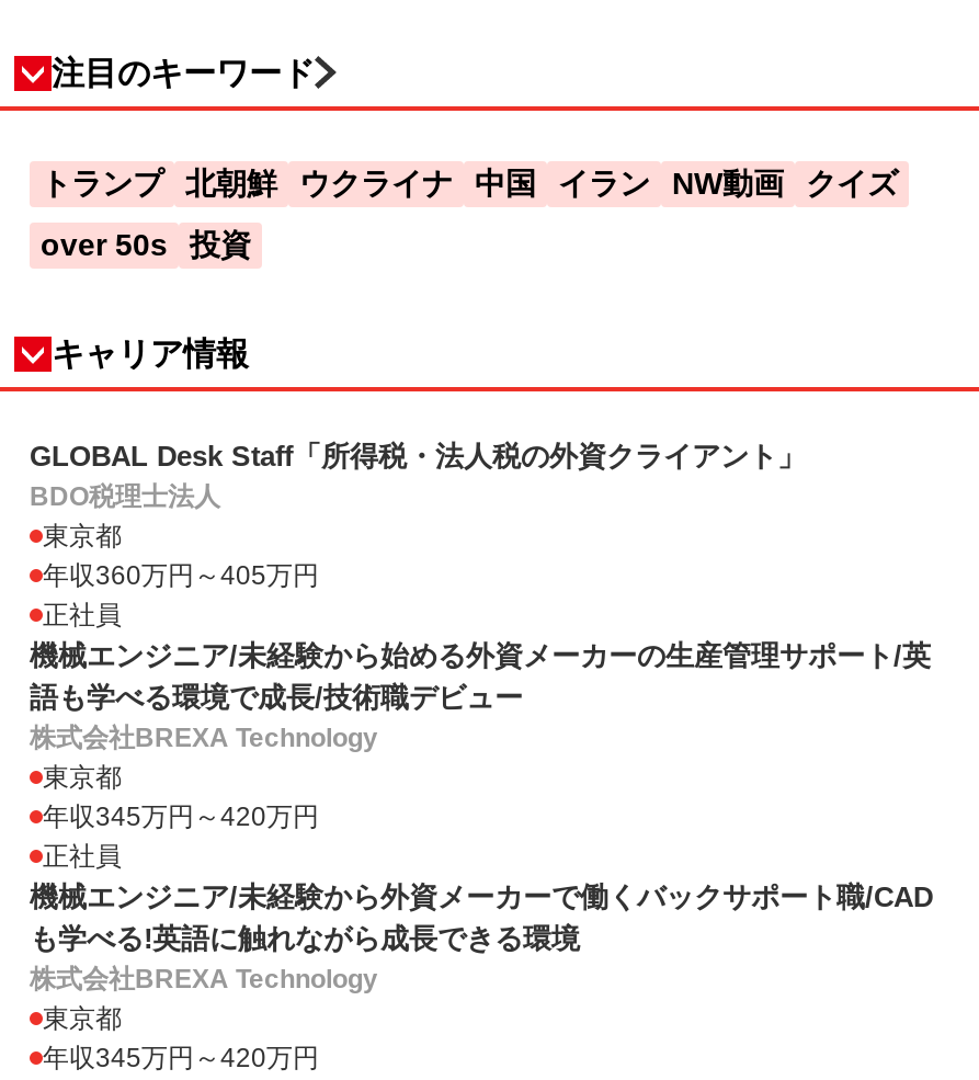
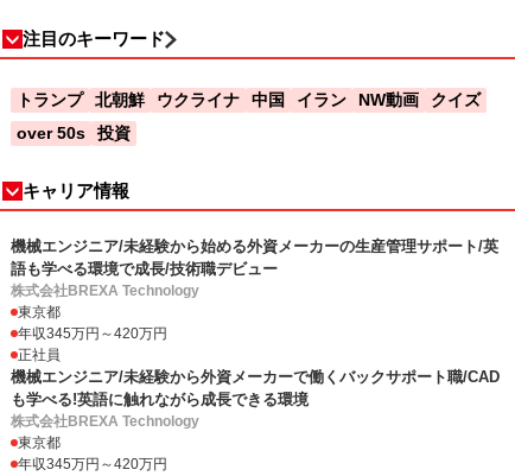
- GLOBAL Desk Staff「所得税・法人税の外資クライアント」
- BDO税理士法人
- 東京都
- 年収360万円～405万円
- 正社員
